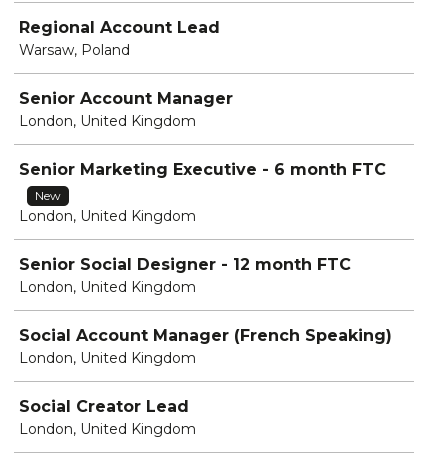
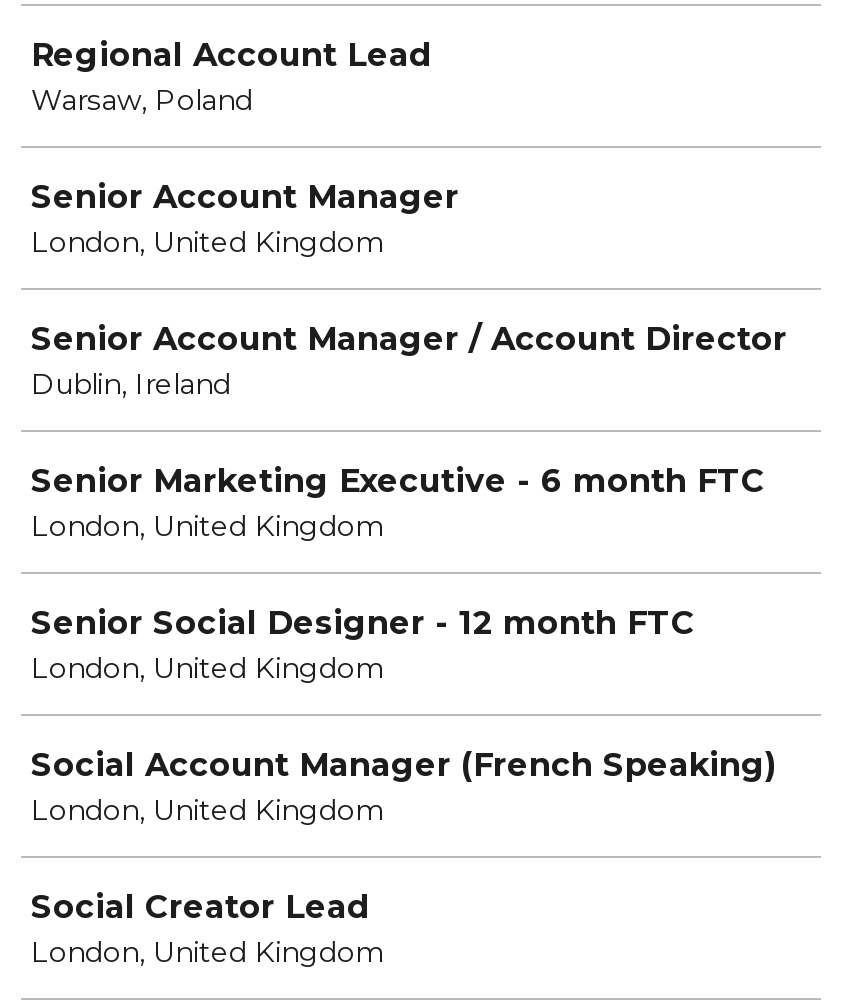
+ Senior Account Manager / Account Director
+ Dublin, Ireland

moved down: Senior Marketing Executive - 6 month FTC

- New
